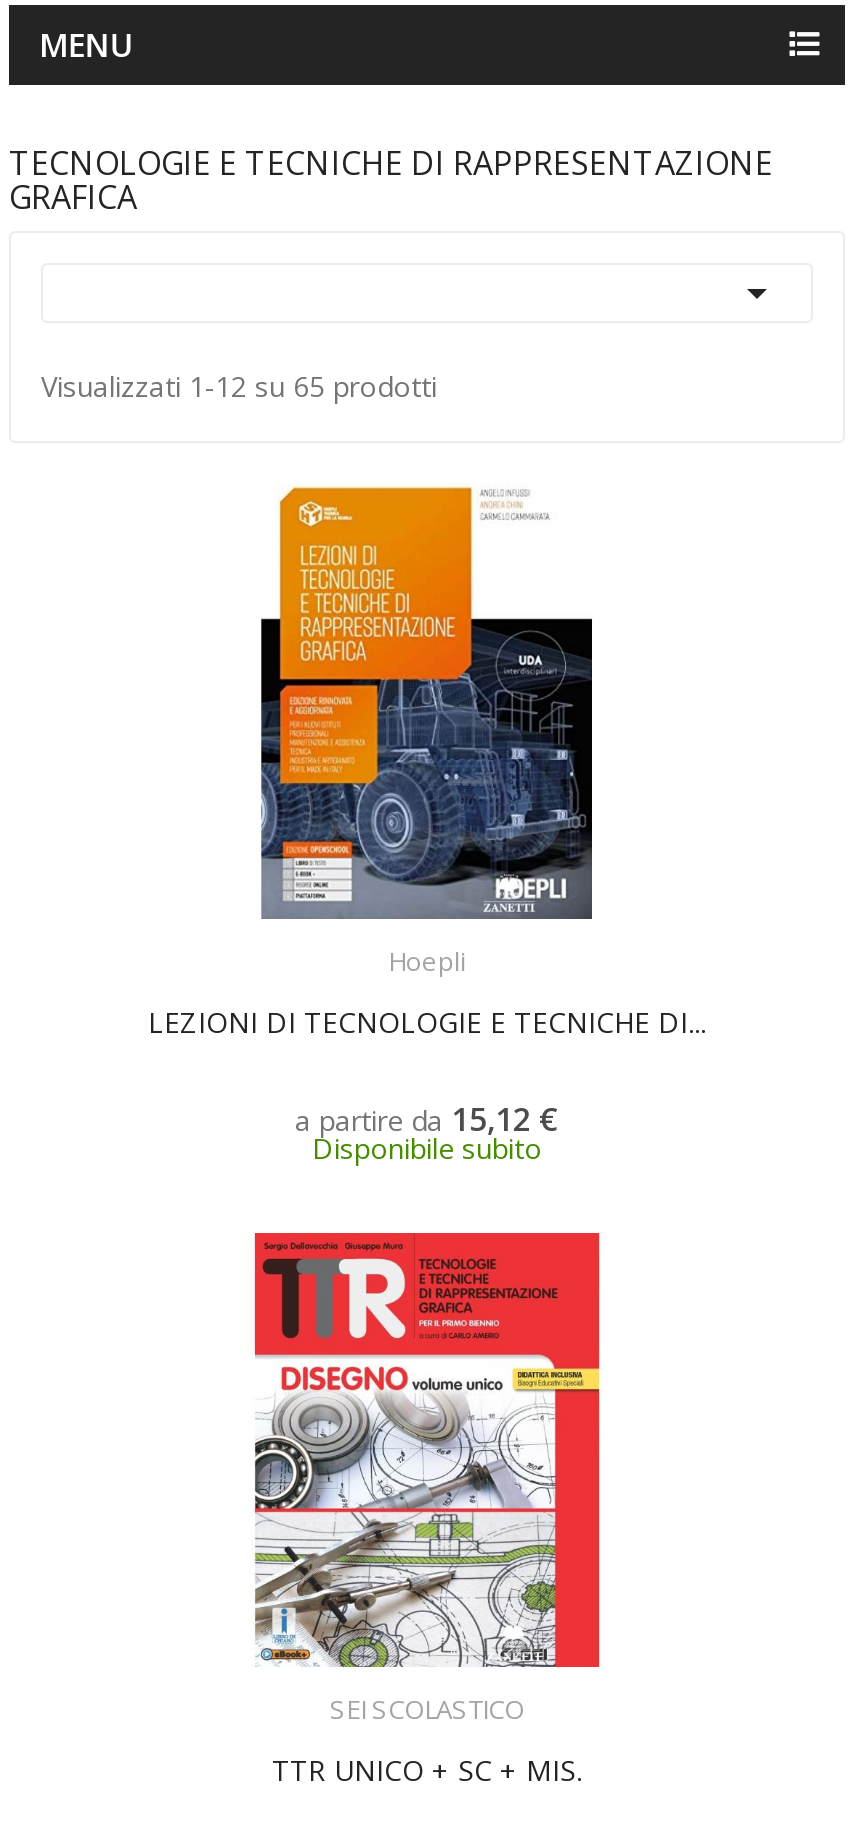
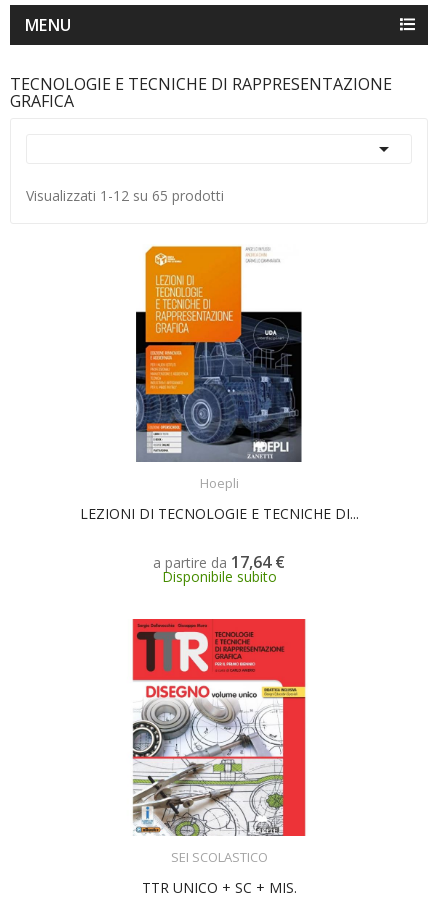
- a partire da 15,12 €
+ a partire da 17,64 €
